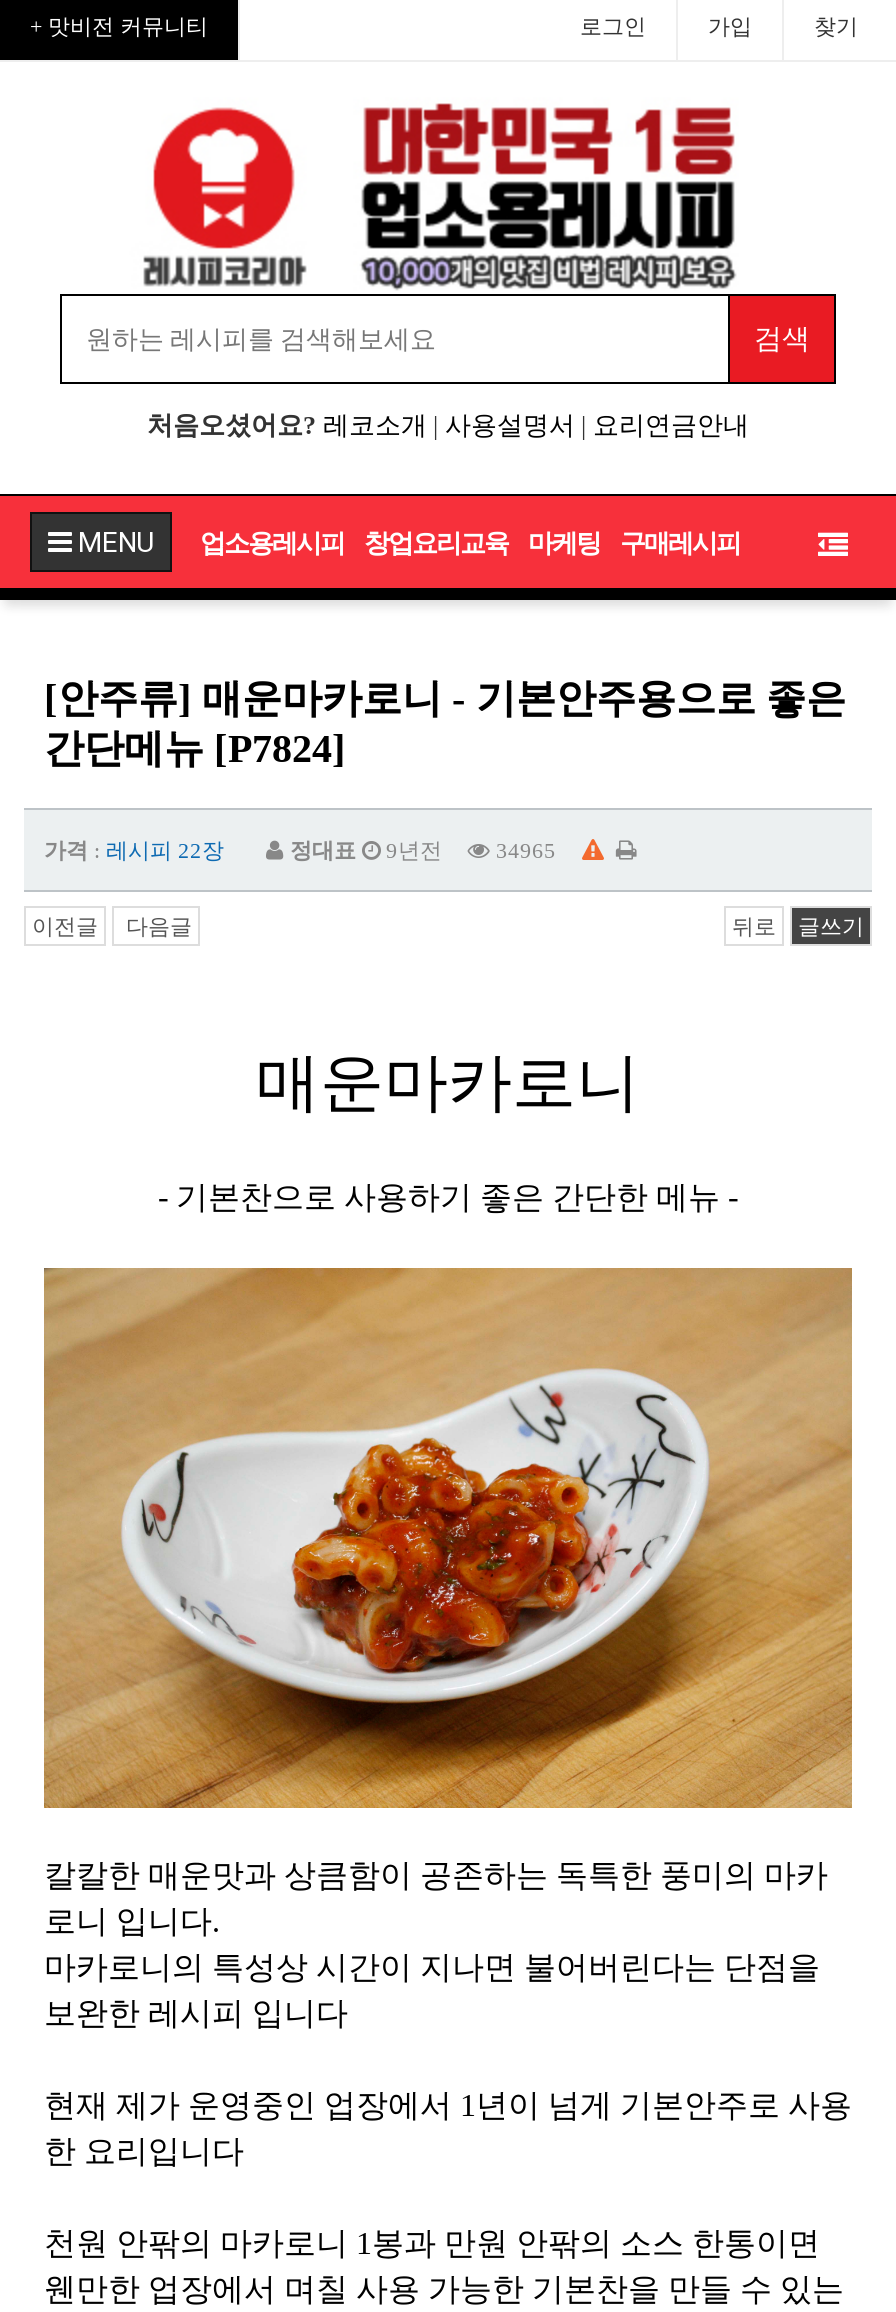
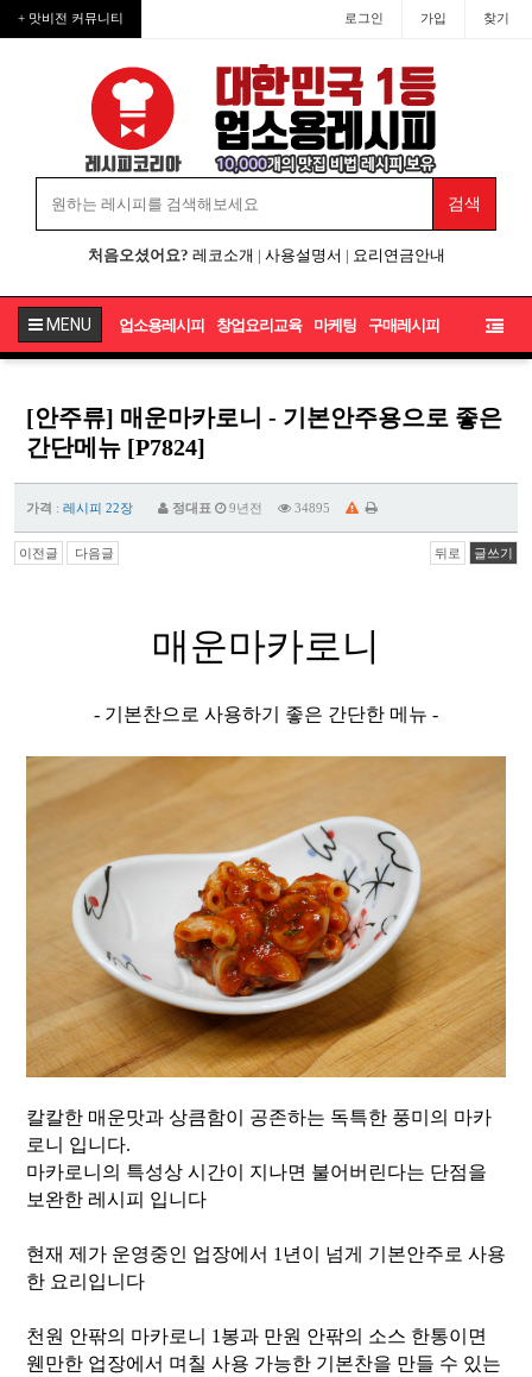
- 34965
+ 34895
